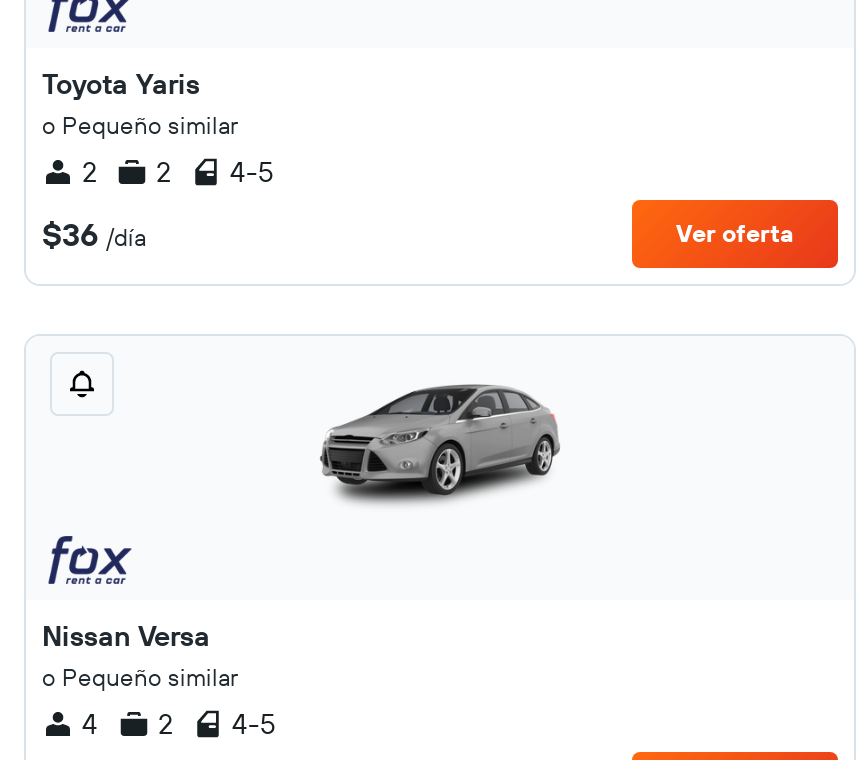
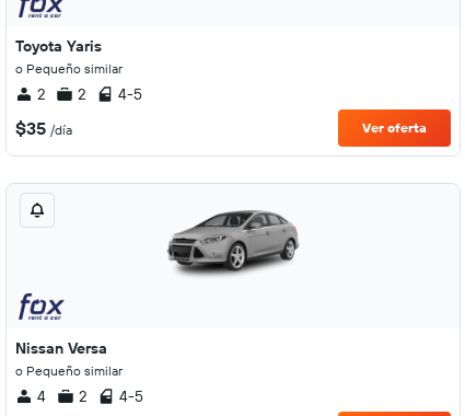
- $36 /día
+ $35 /día
